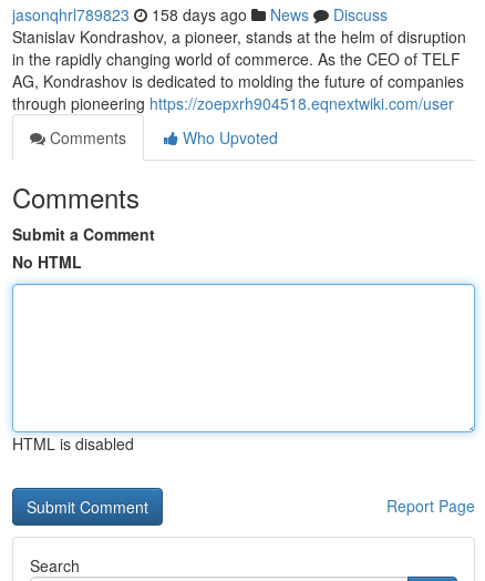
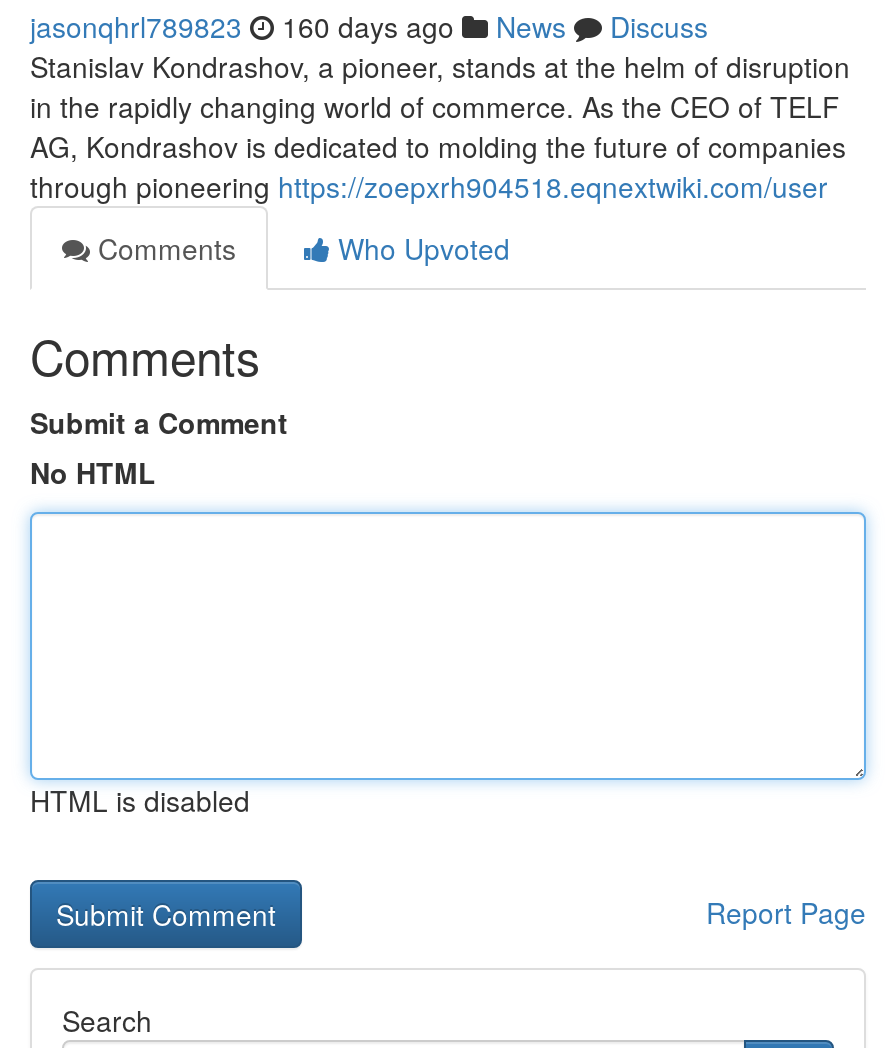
- jasonqhrl789823 158 days ago News Discuss
+ jasonqhrl789823 160 days ago News Discuss
